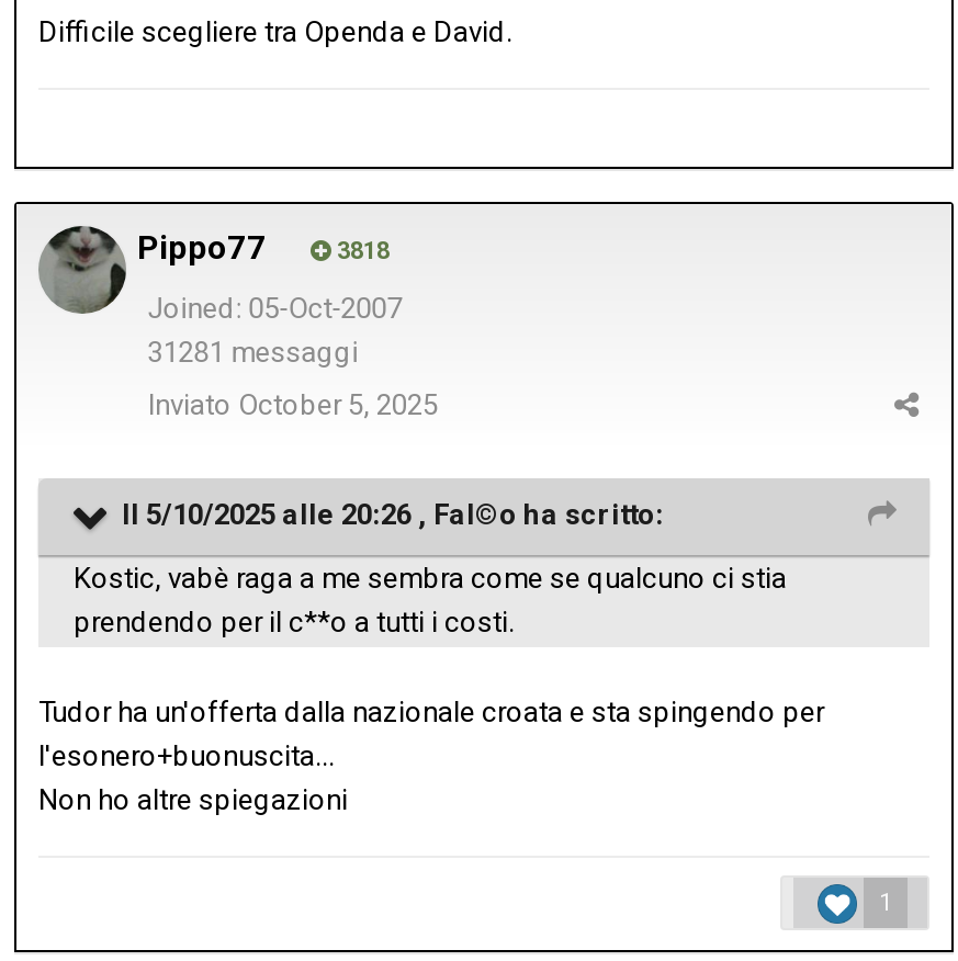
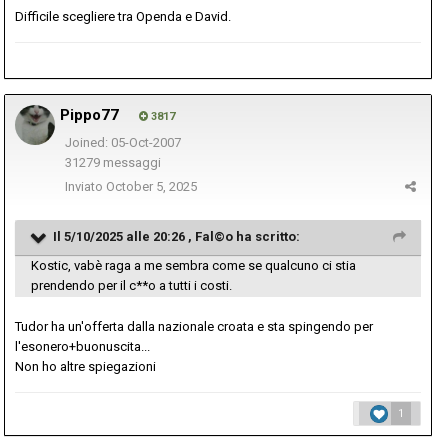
- 3818
+ 3817

- 31281 messaggi
+ 31279 messaggi
